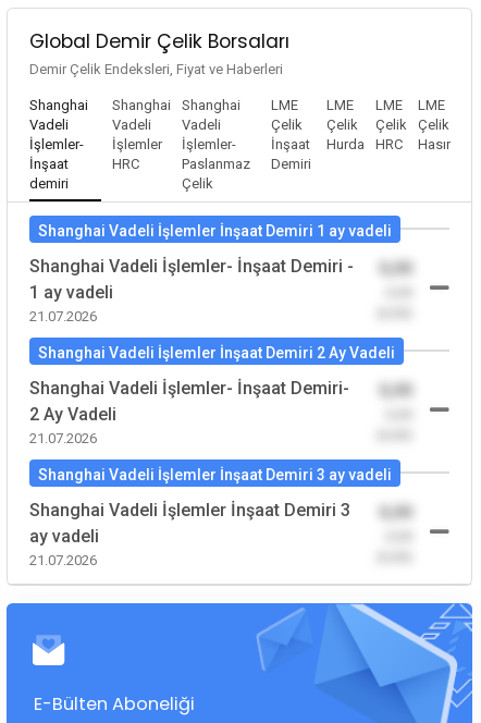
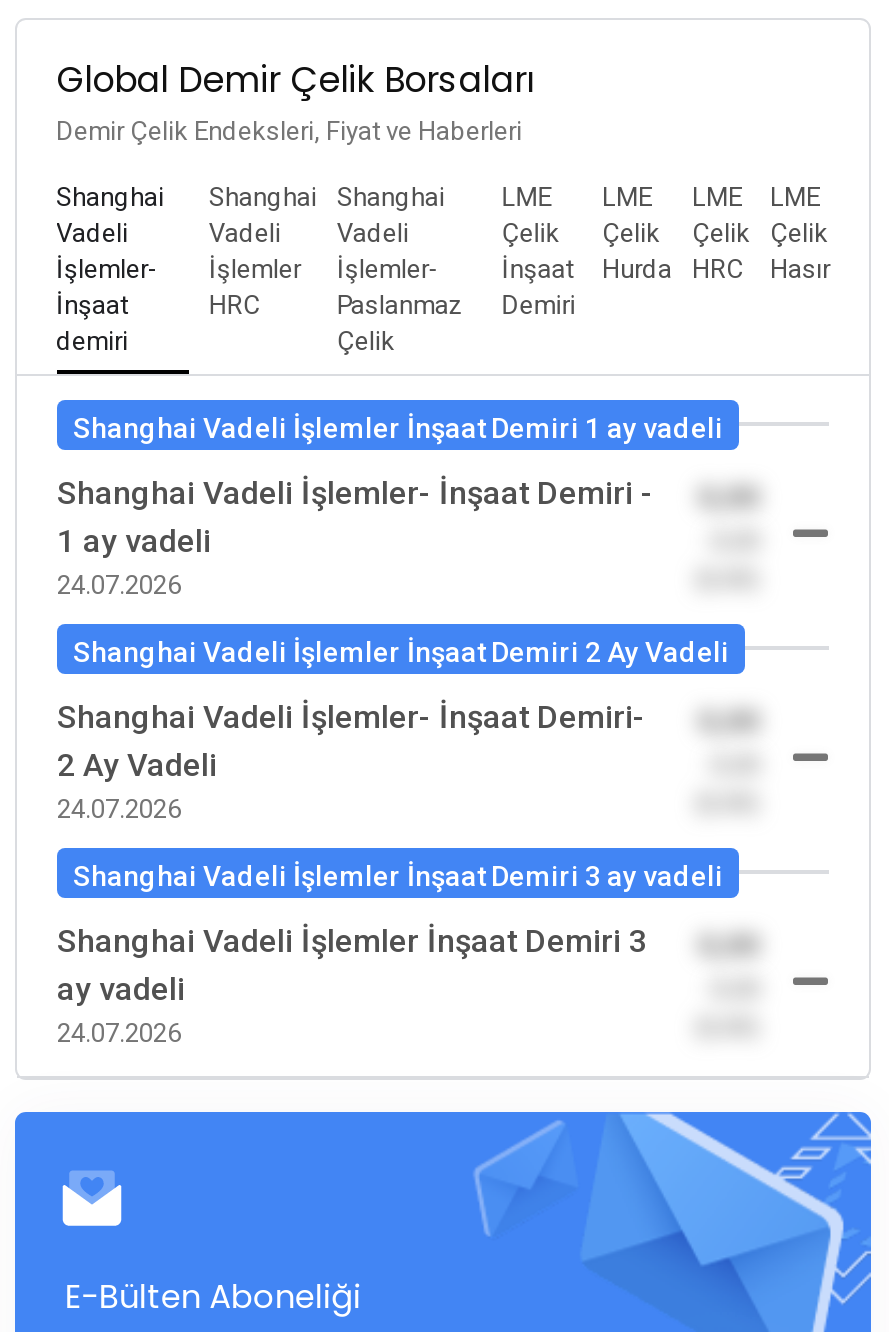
- 21.07.2026
+ 24.07.2026

- 21.07.2026
+ 24.07.2026

- 21.07.2026
+ 24.07.2026
